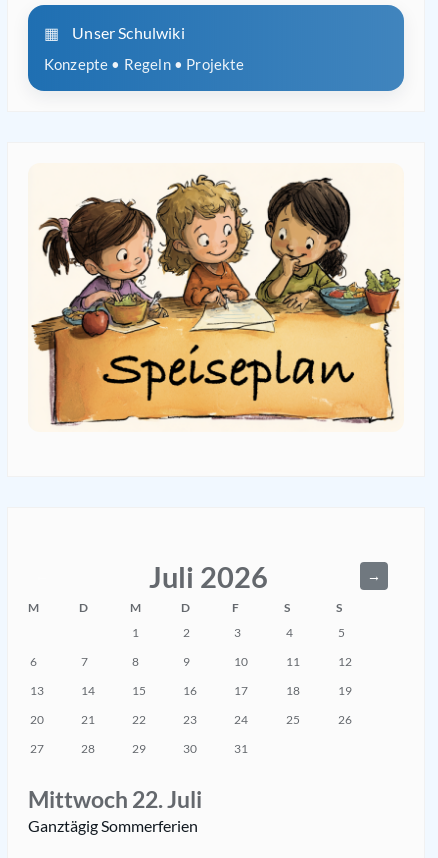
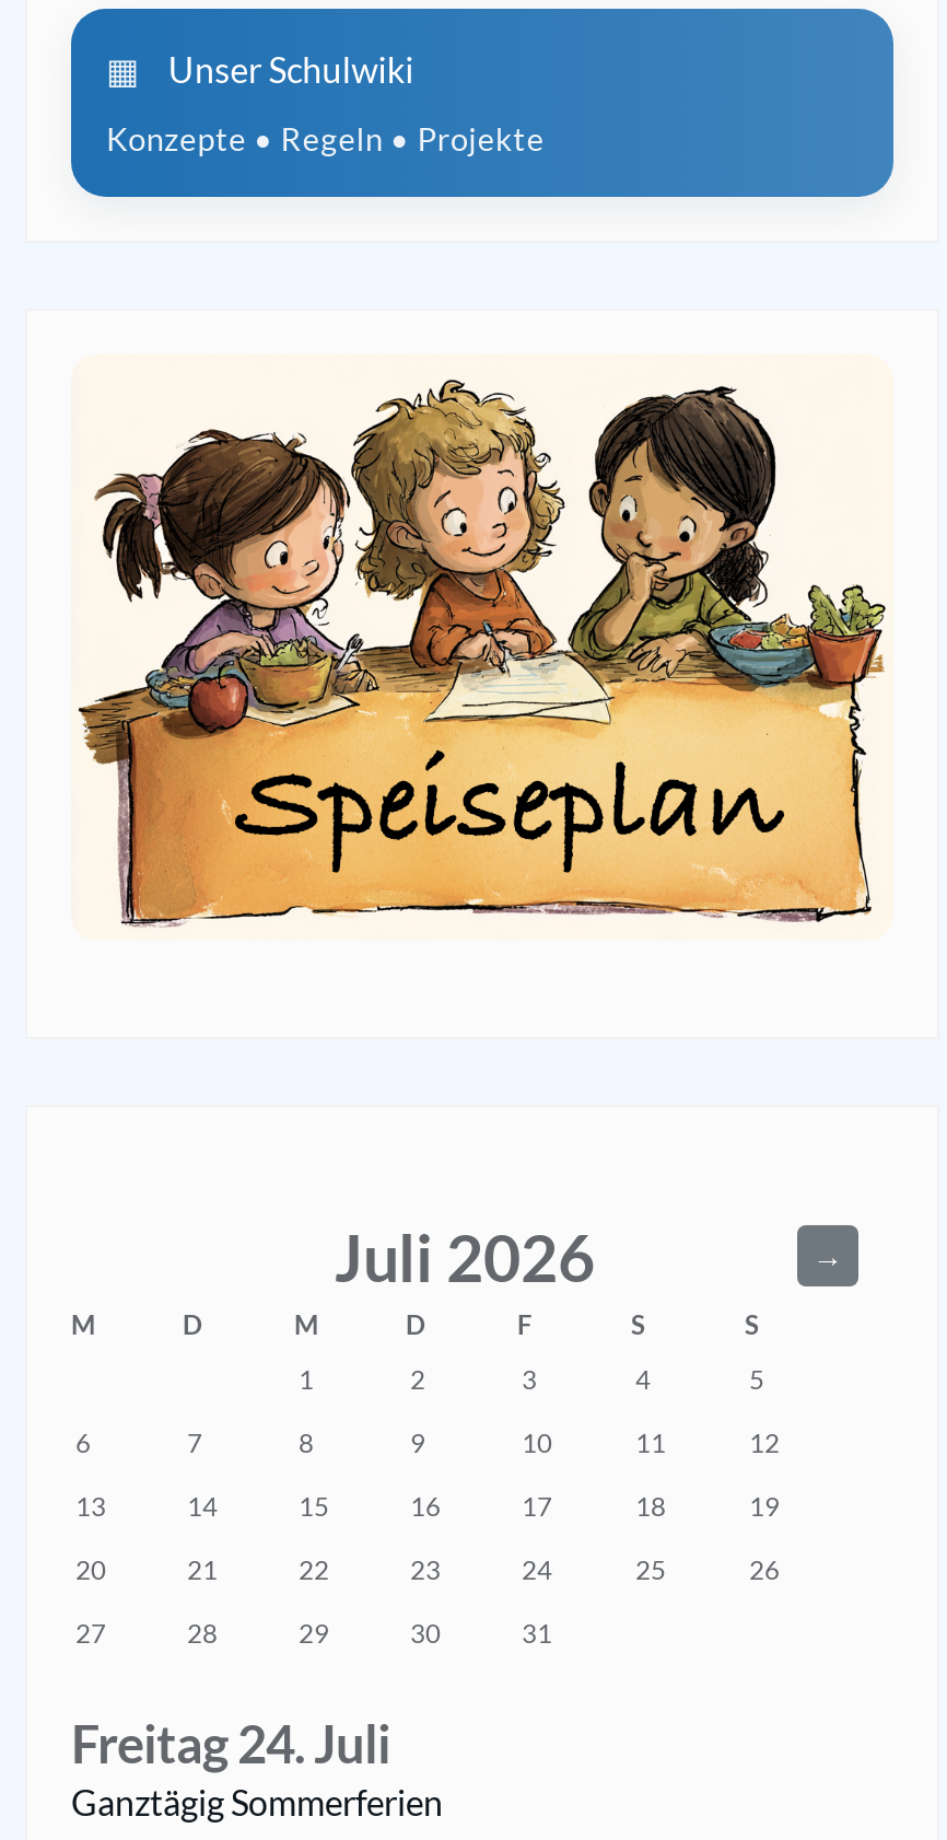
- Mittwoch 22. Juli
+ Freitag 24. Juli
